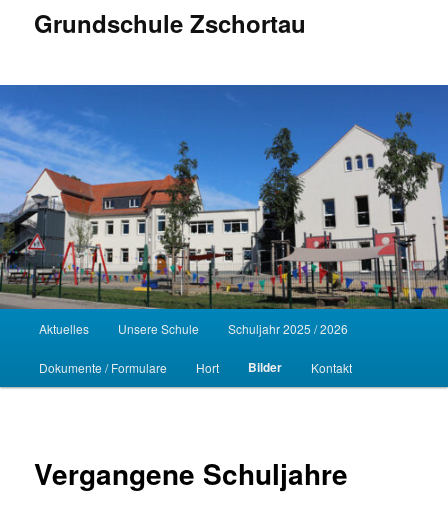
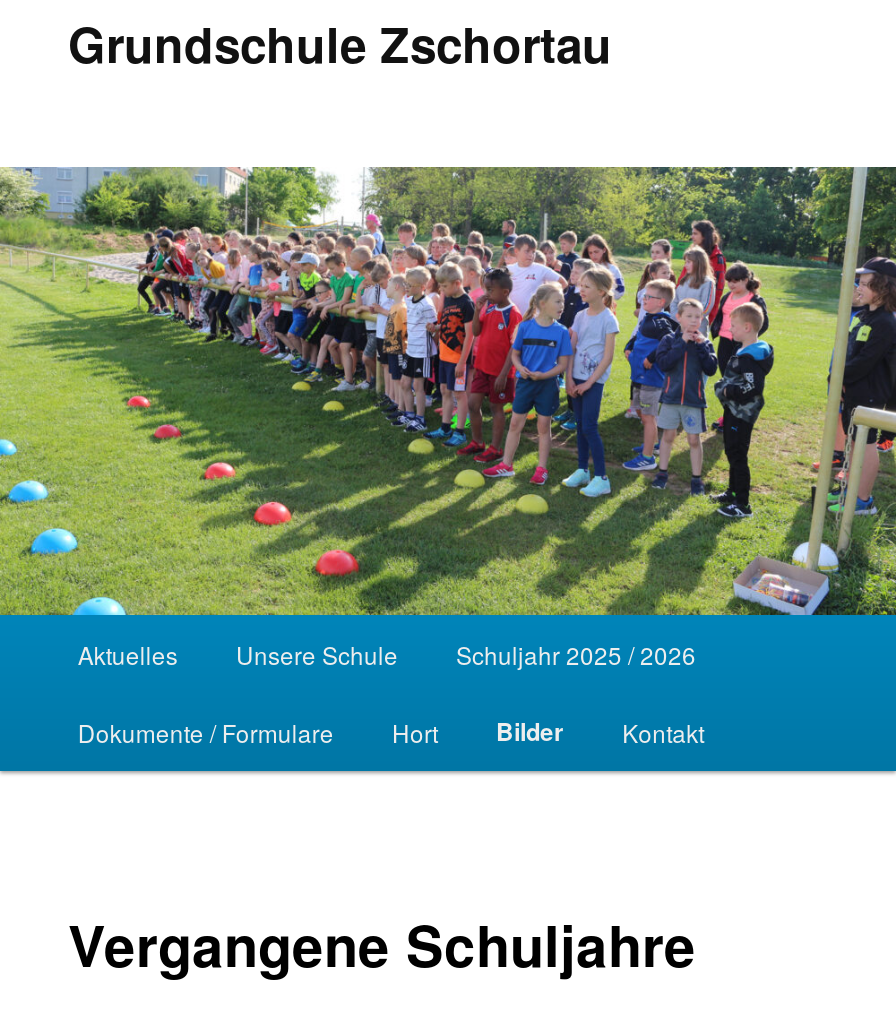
- [image]
+ [image]
